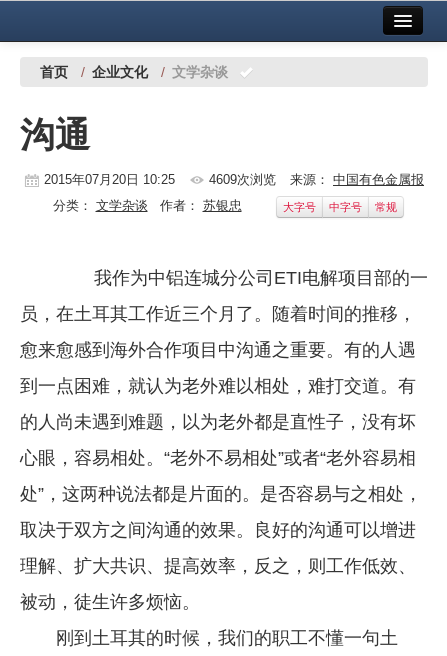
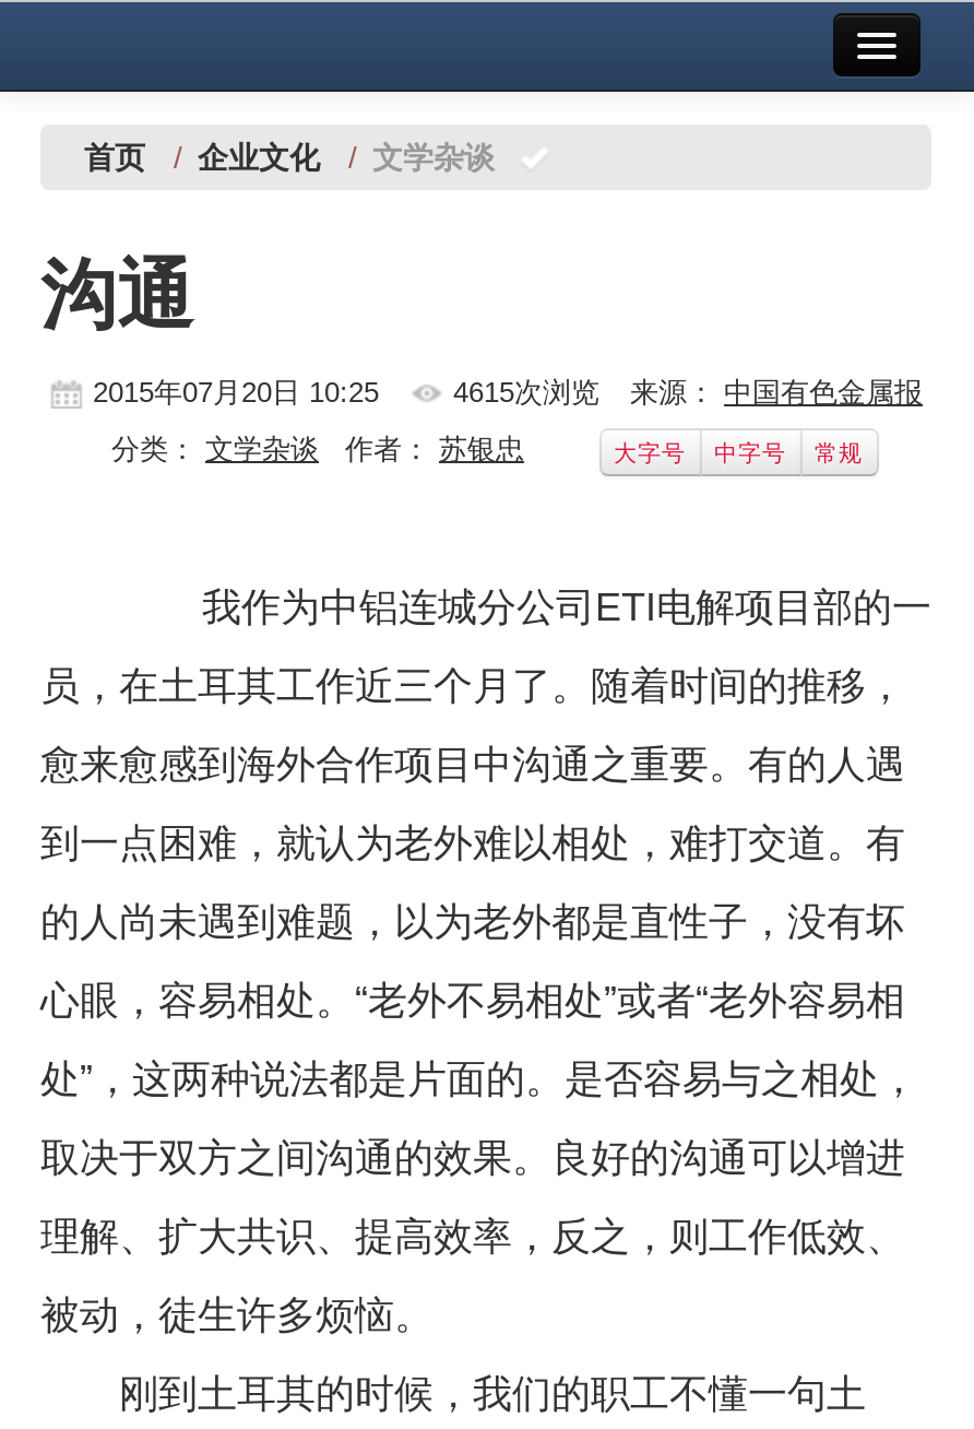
- 4609次浏览
+ 4615次浏览
